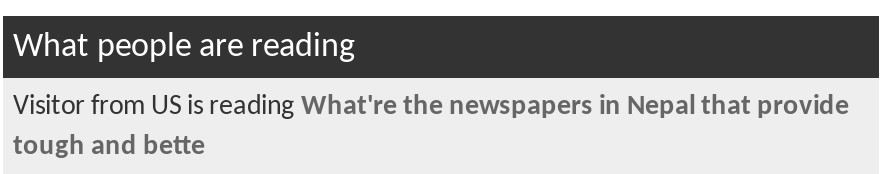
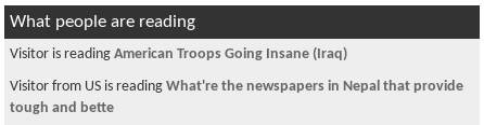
+ Visitor is reading American Troops Going Insane (Iraq)
